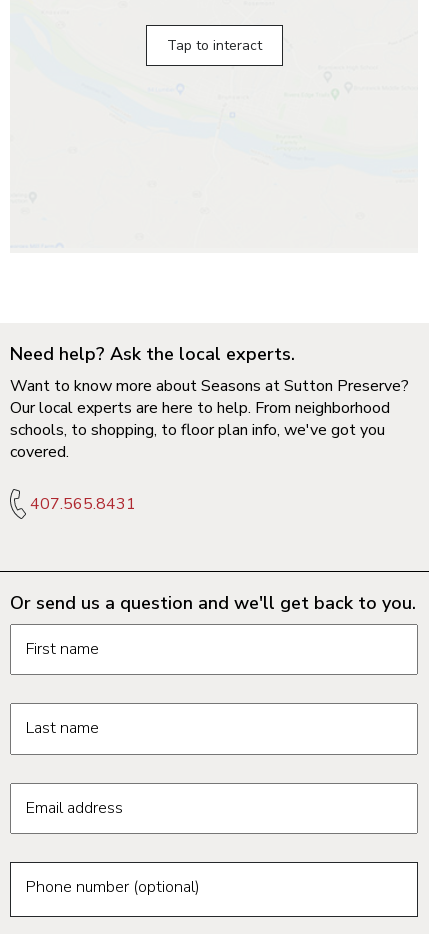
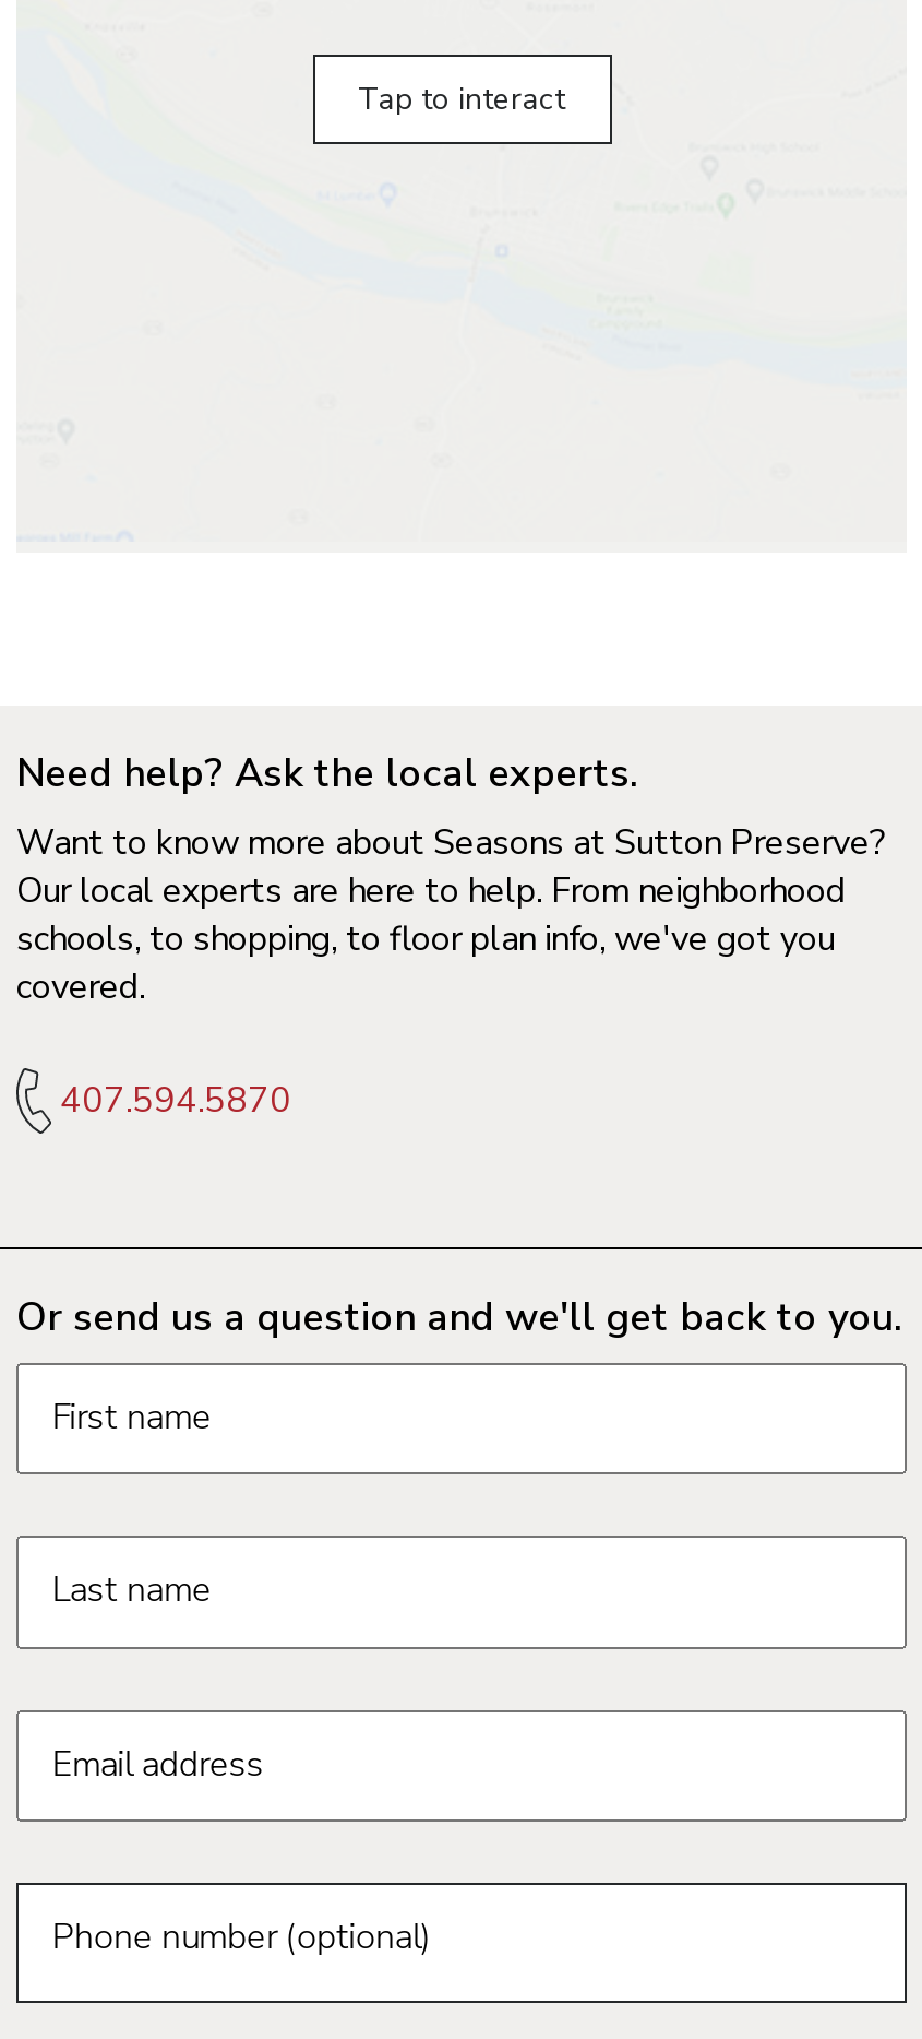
- 407.565.8431
+ 407.594.5870
